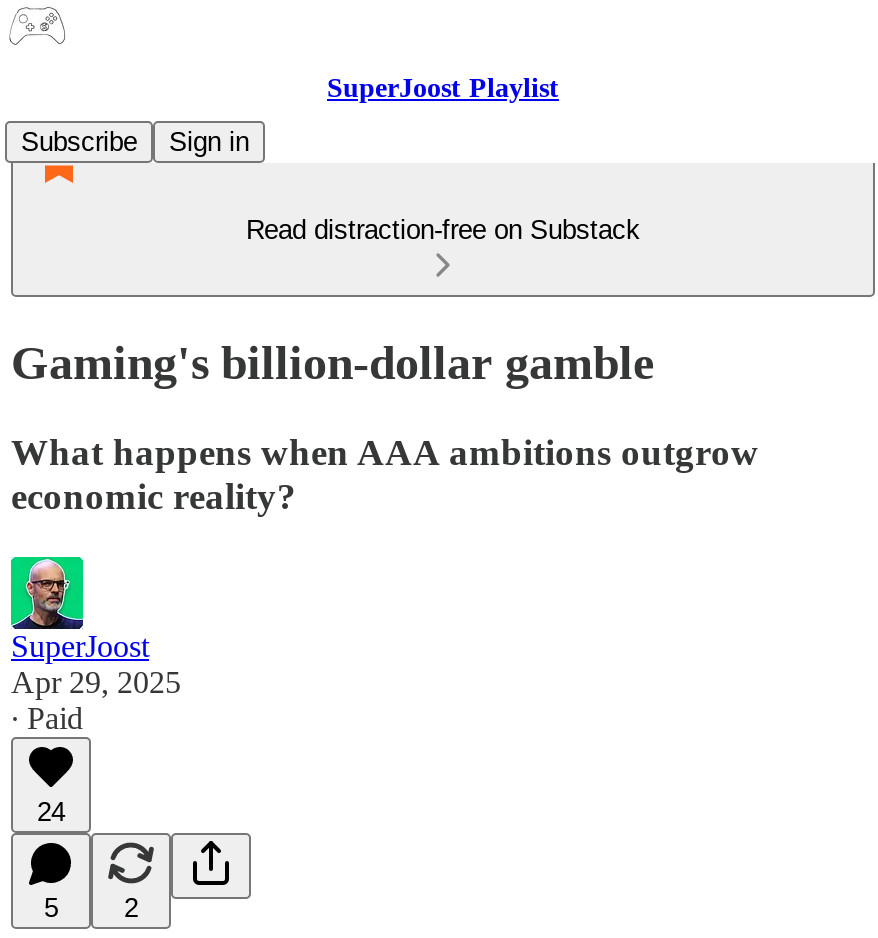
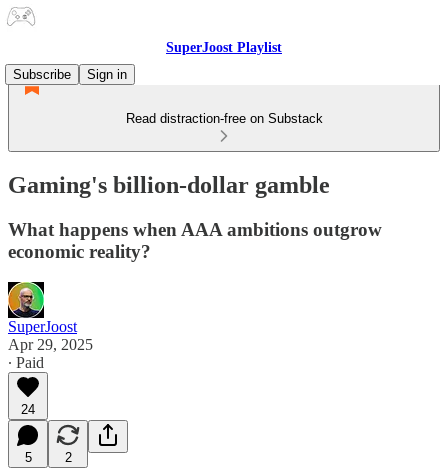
- [image]
+ [image]
